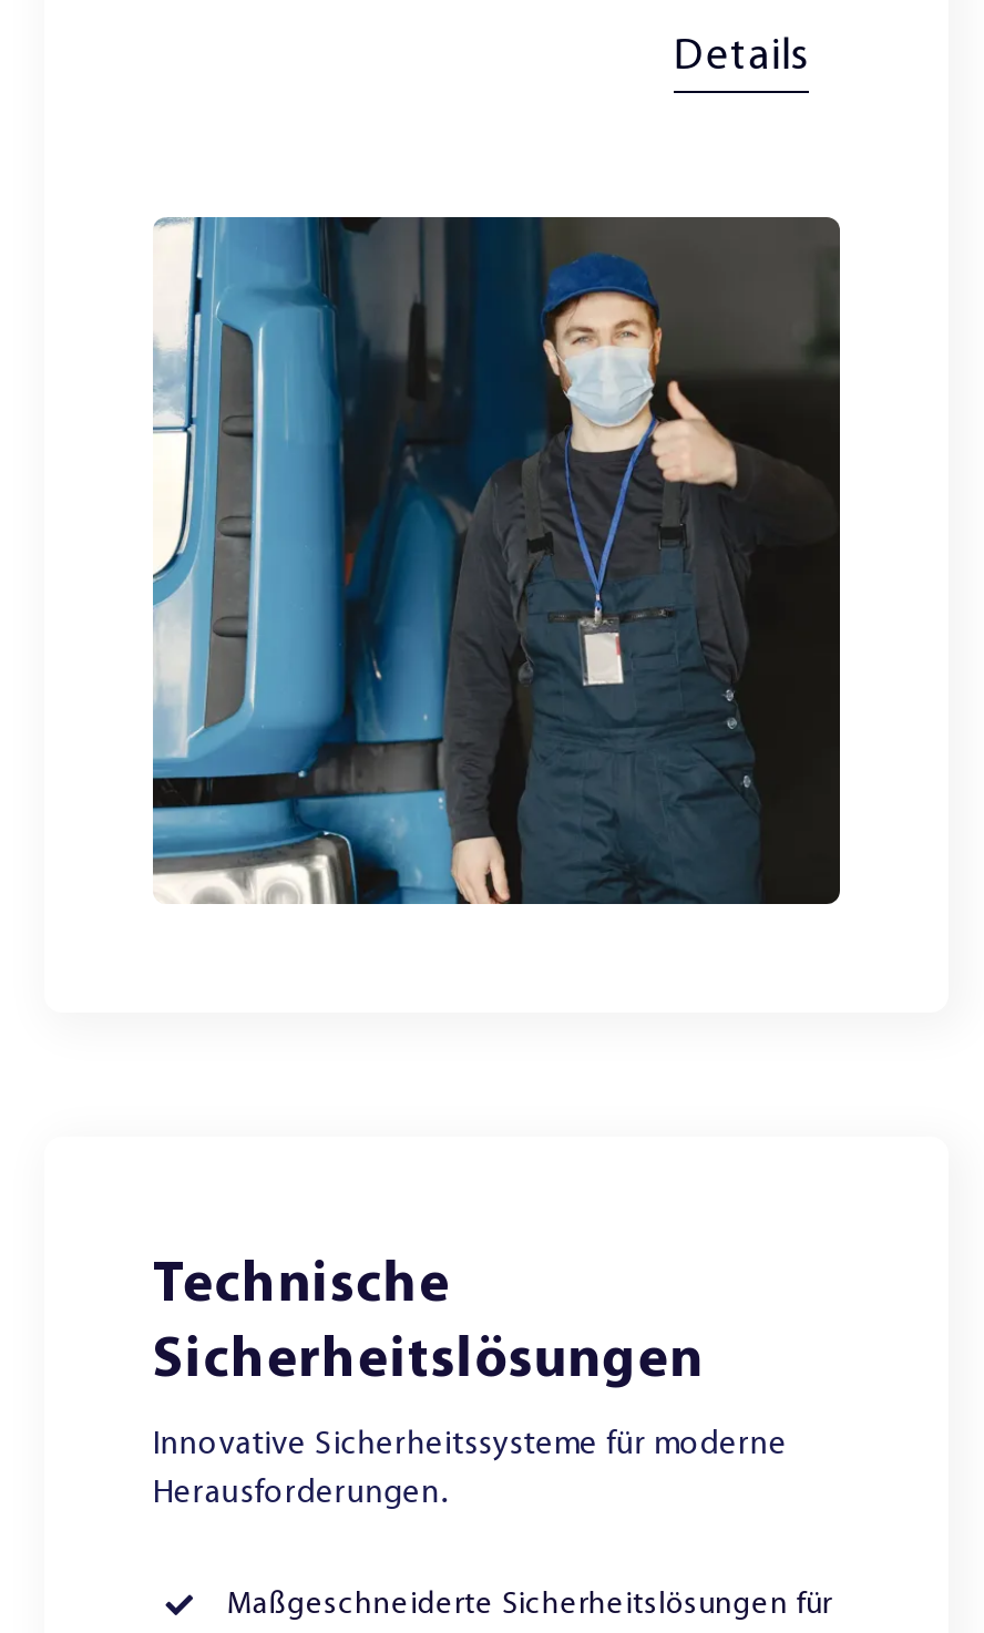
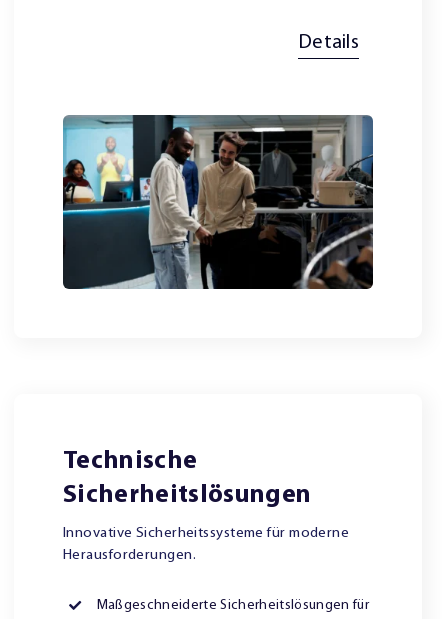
- [image]
+ [image]
